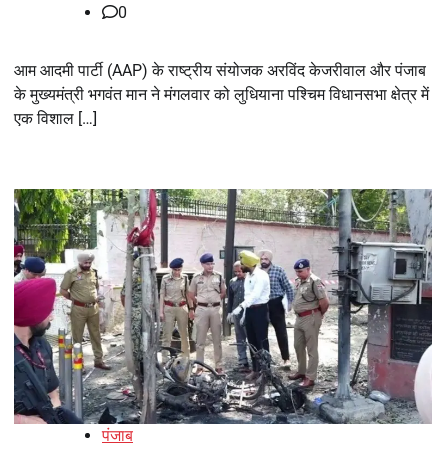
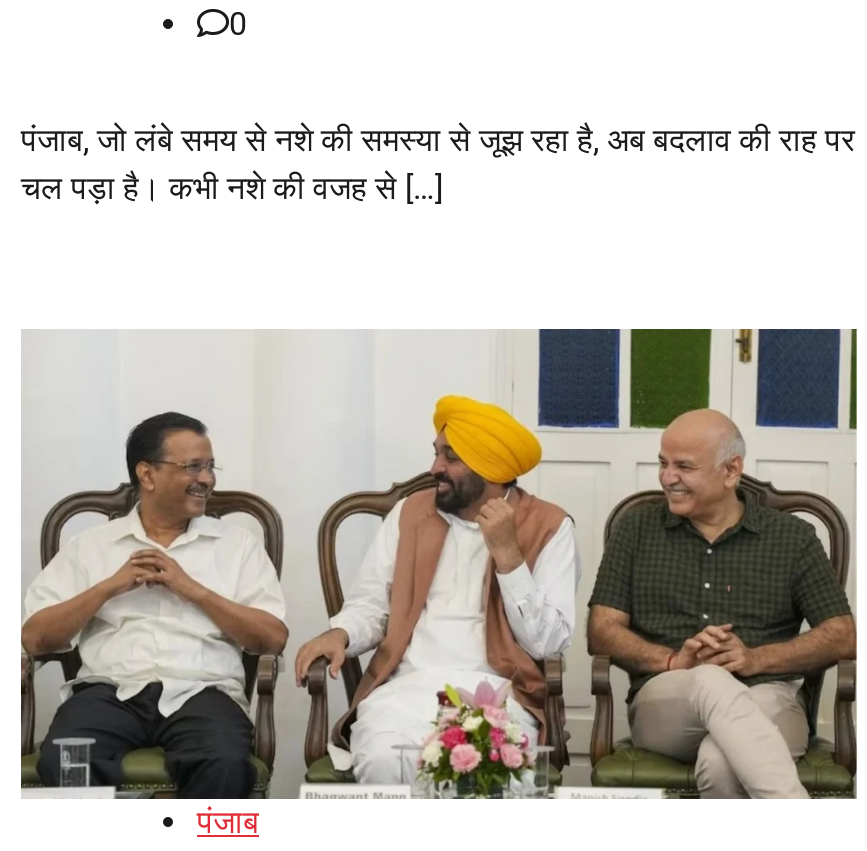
- आम आदमी पार्टी (AAP) के राष्ट्रीय संयोजक अरविंद केजरीवाल और पंजाब
- के मुख्यमंत्री भगवंत मान ने मंगलवार को लुधियाना पश्चिम विधानसभा क्षेत्र में
- एक विशाल […]
+ पंजाब, जो लंबे समय से नशे की समस्या से जूझ रहा है, अब बदलाव की राह पर
+ चल पड़ा है। कभी नशे की वजह से […]

- [image]
+ [image]
